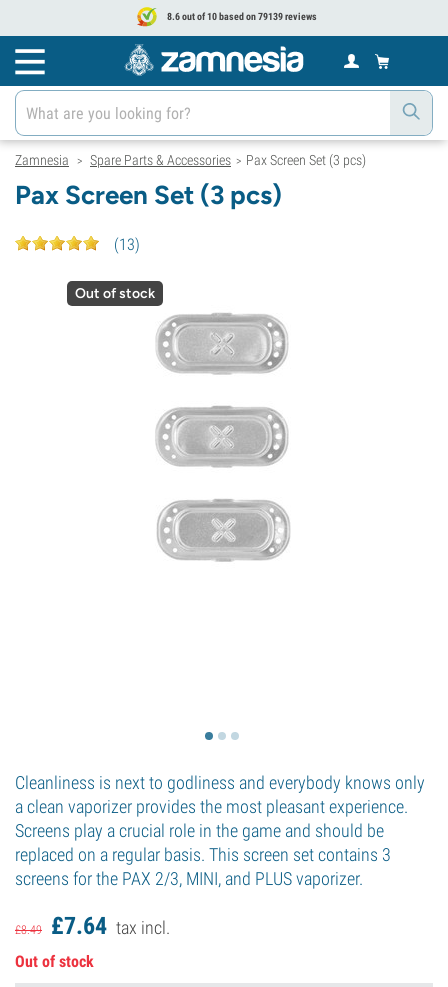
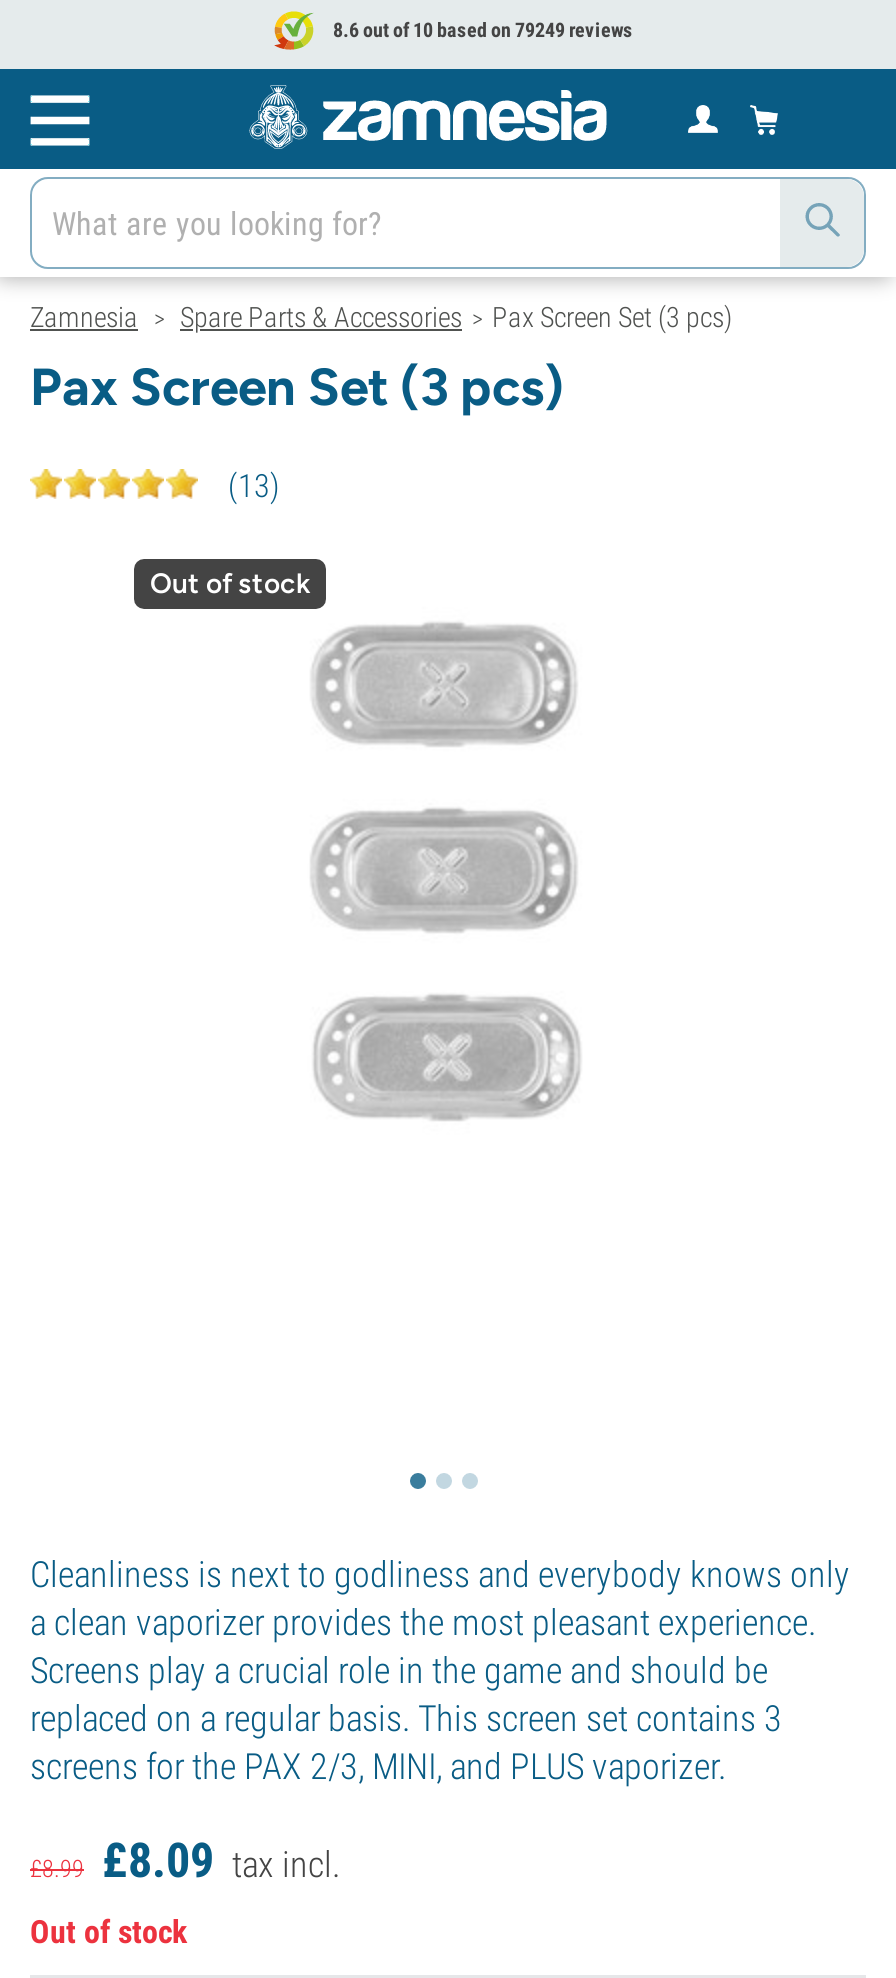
- 8.6 out of 10 based on 79139 reviews
+ 8.6 out of 10 based on 79249 reviews

- £7.64 tax incl.
+ £8.09 tax incl.

- £8.49
+ £8.99
